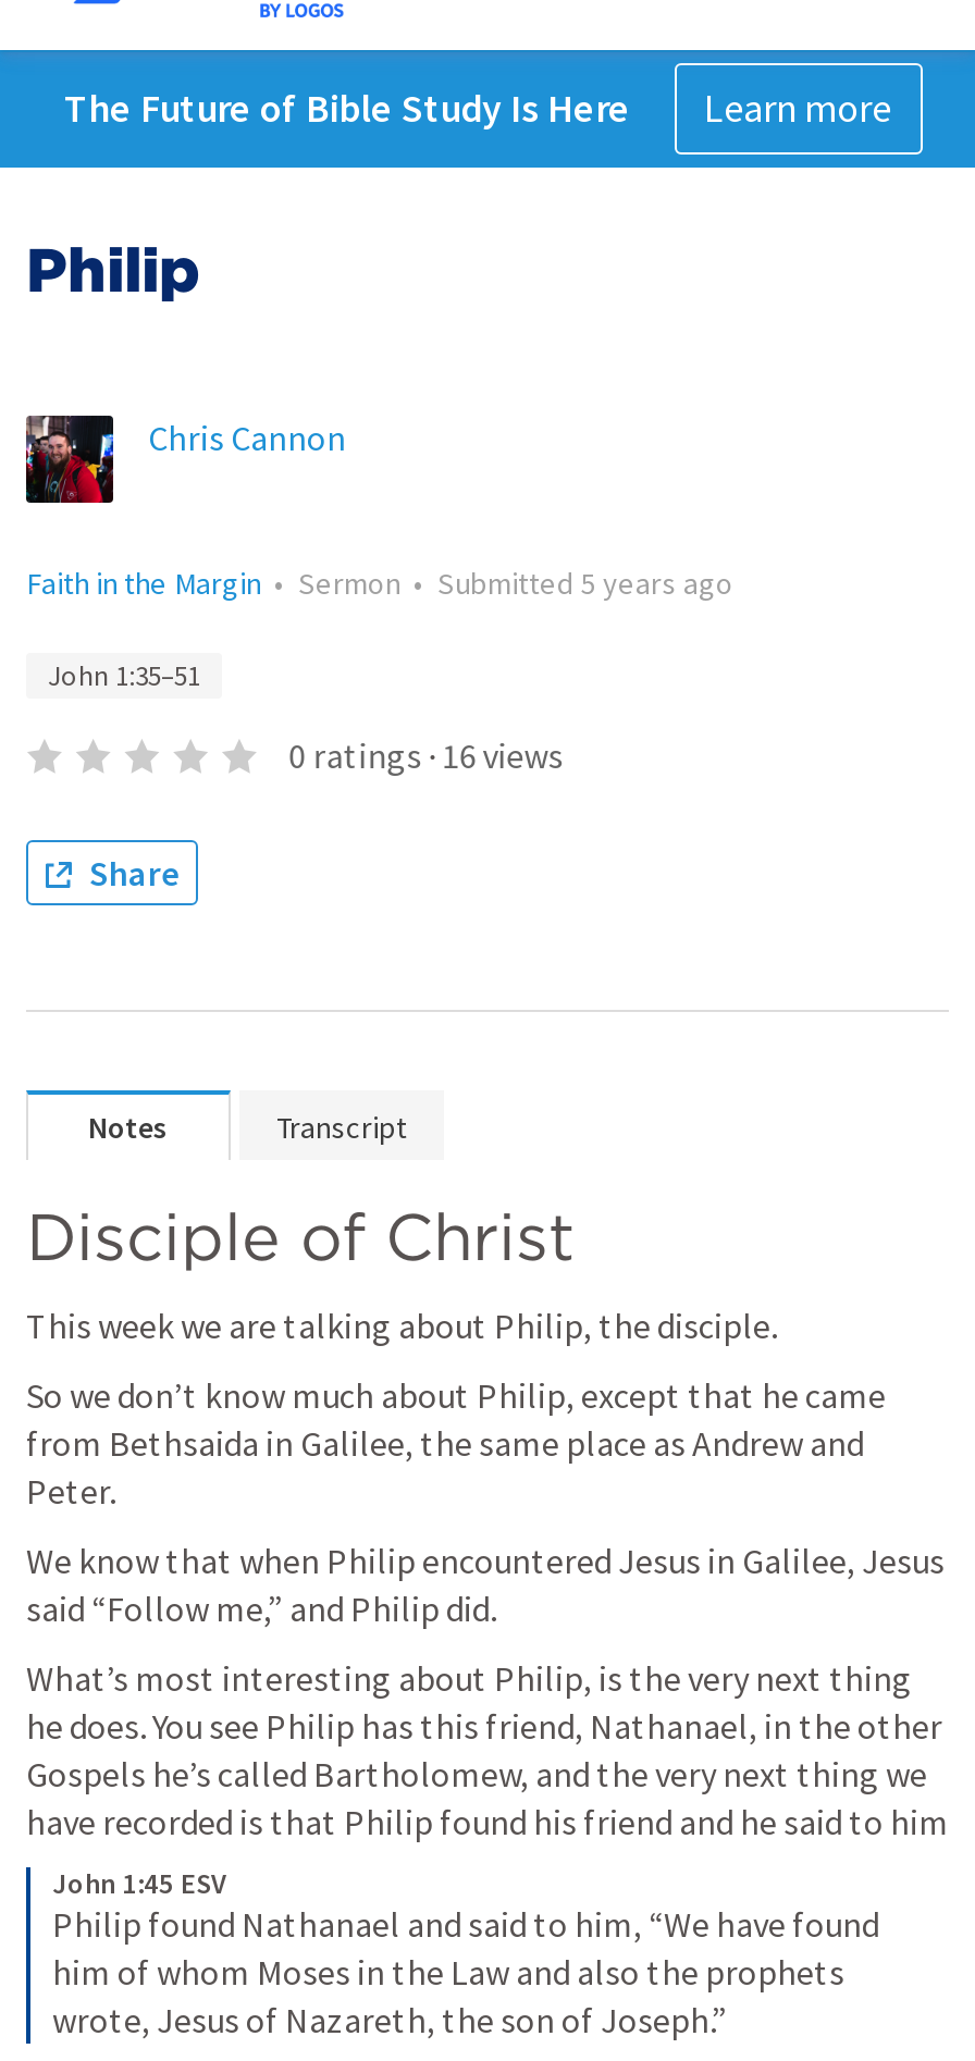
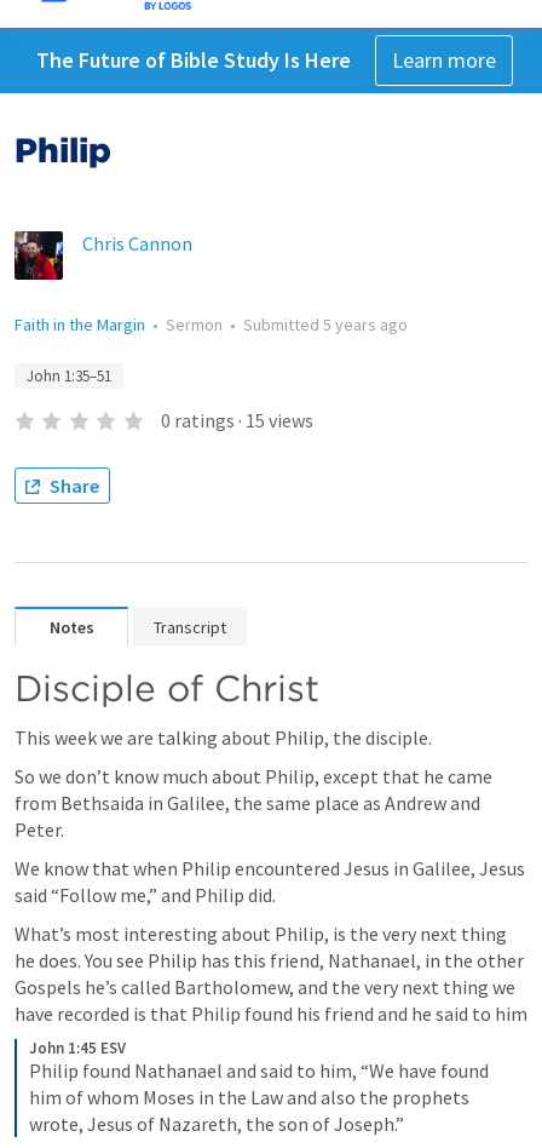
- 0 ratings · 16 views
+ 0 ratings · 15 views
